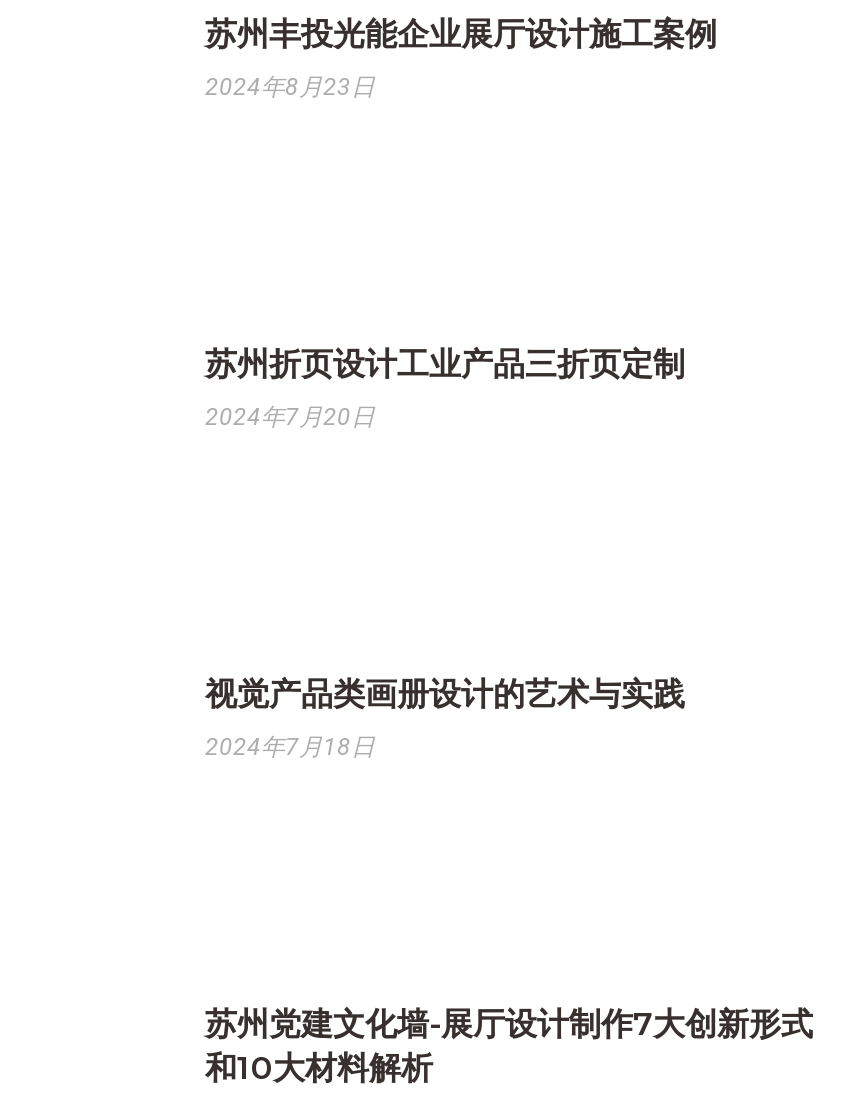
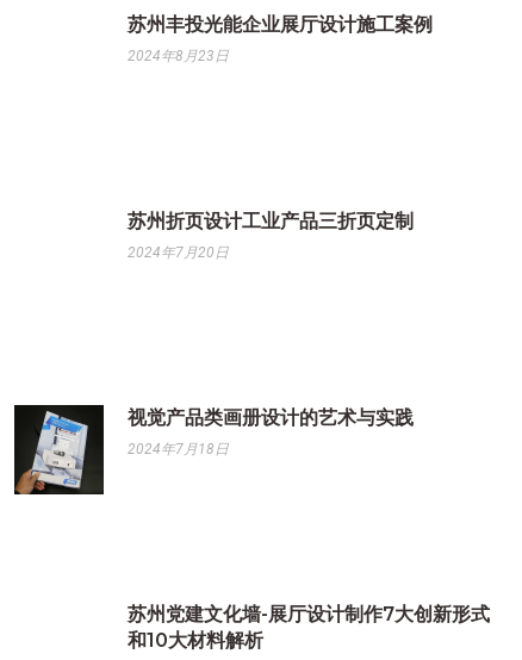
+ [image]
